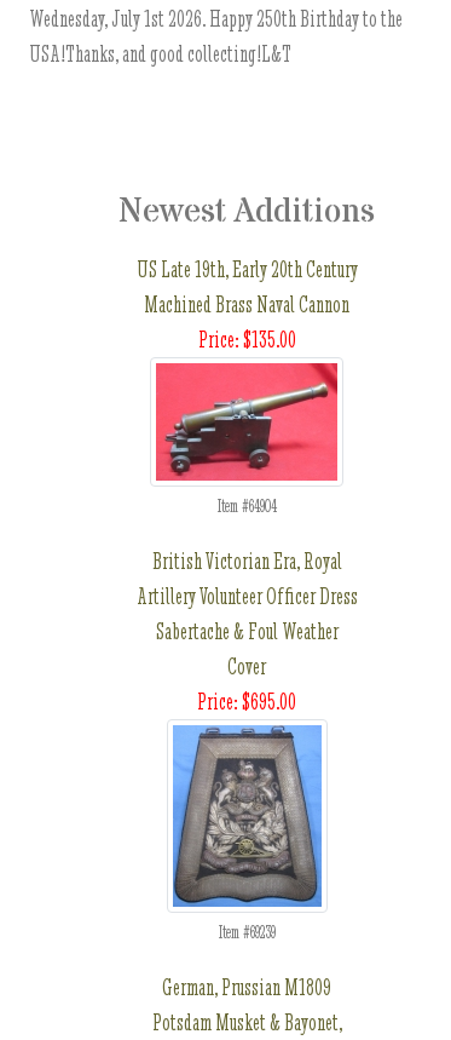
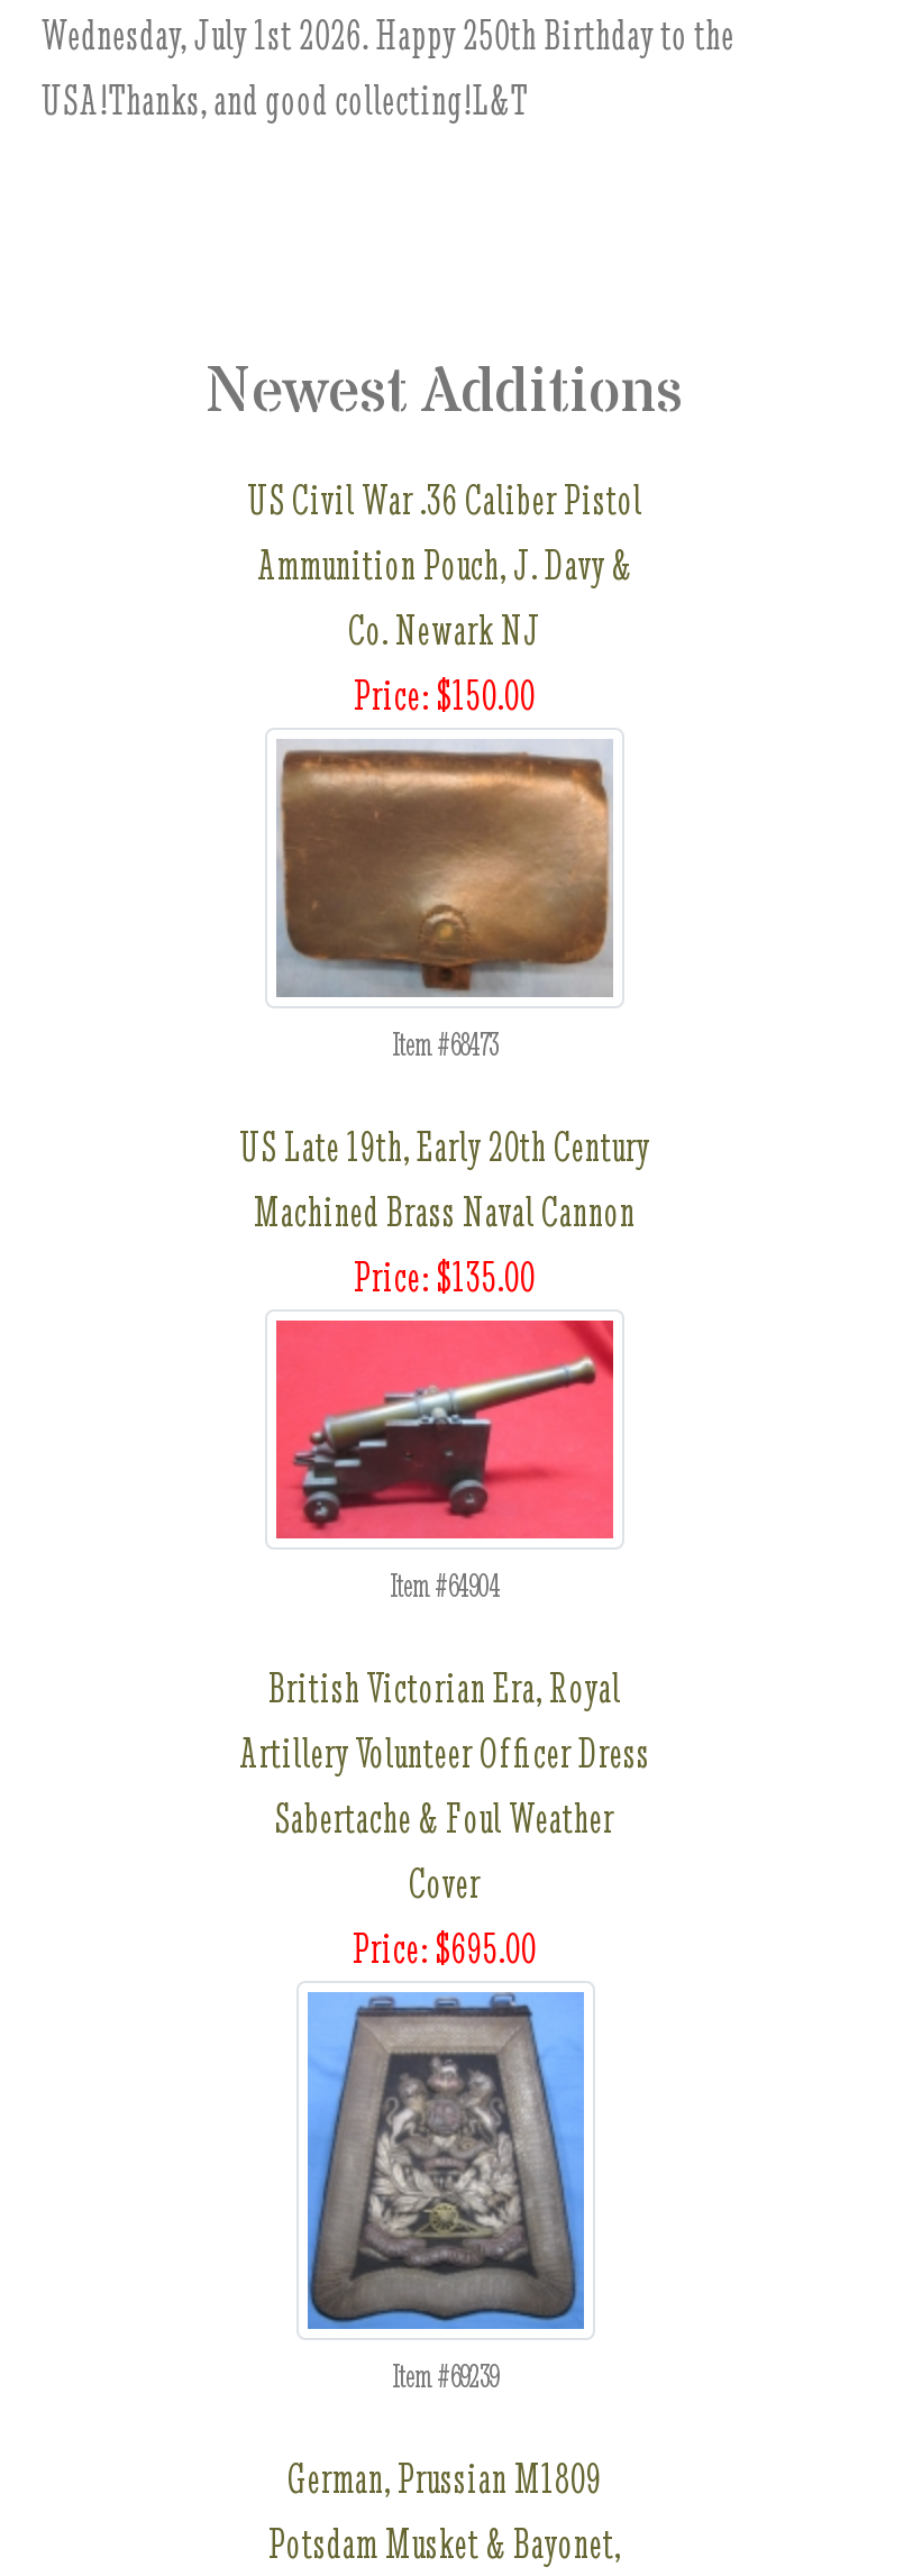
+ US Civil War .36 Caliber Pistol
+ Ammunition Pouch, J. Davy &
+ Co. Newark NJ
+ Price: $150.00

+ [image]
+ Item #68473
